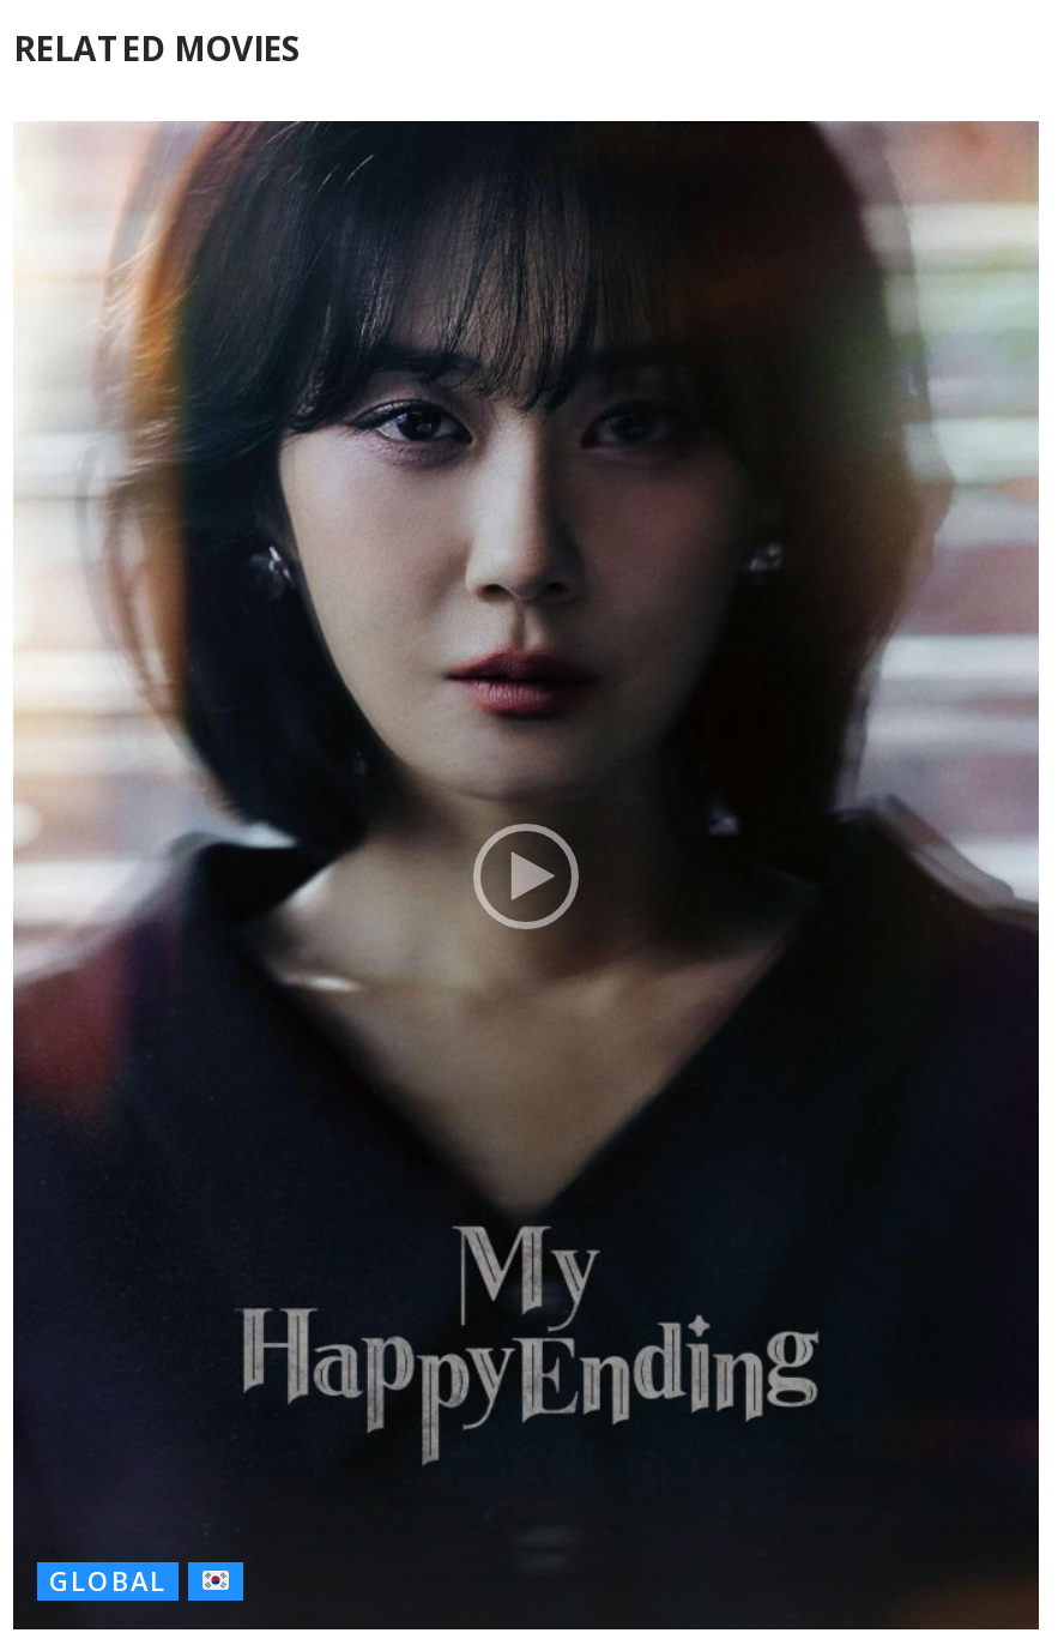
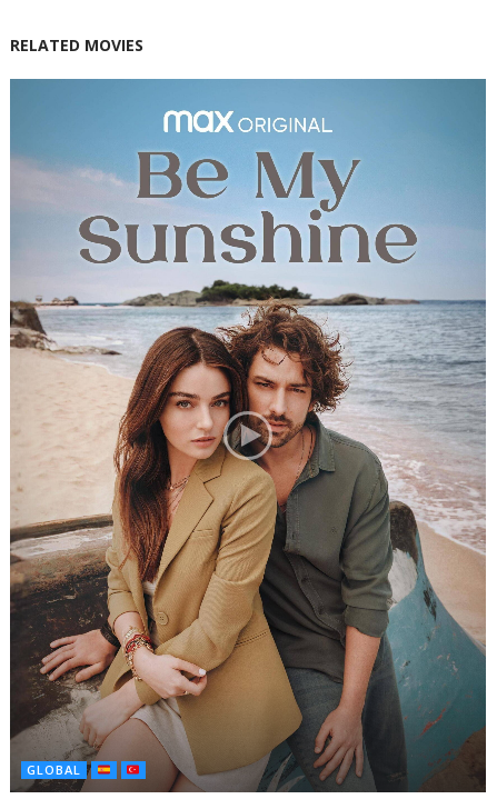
- [image]
+ [image]
